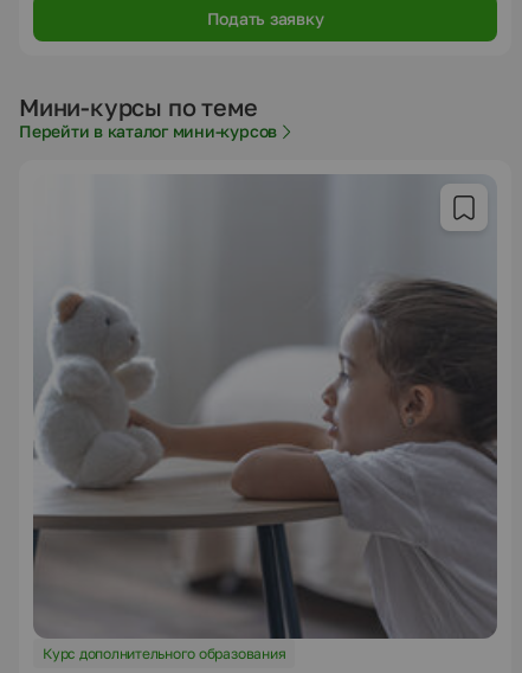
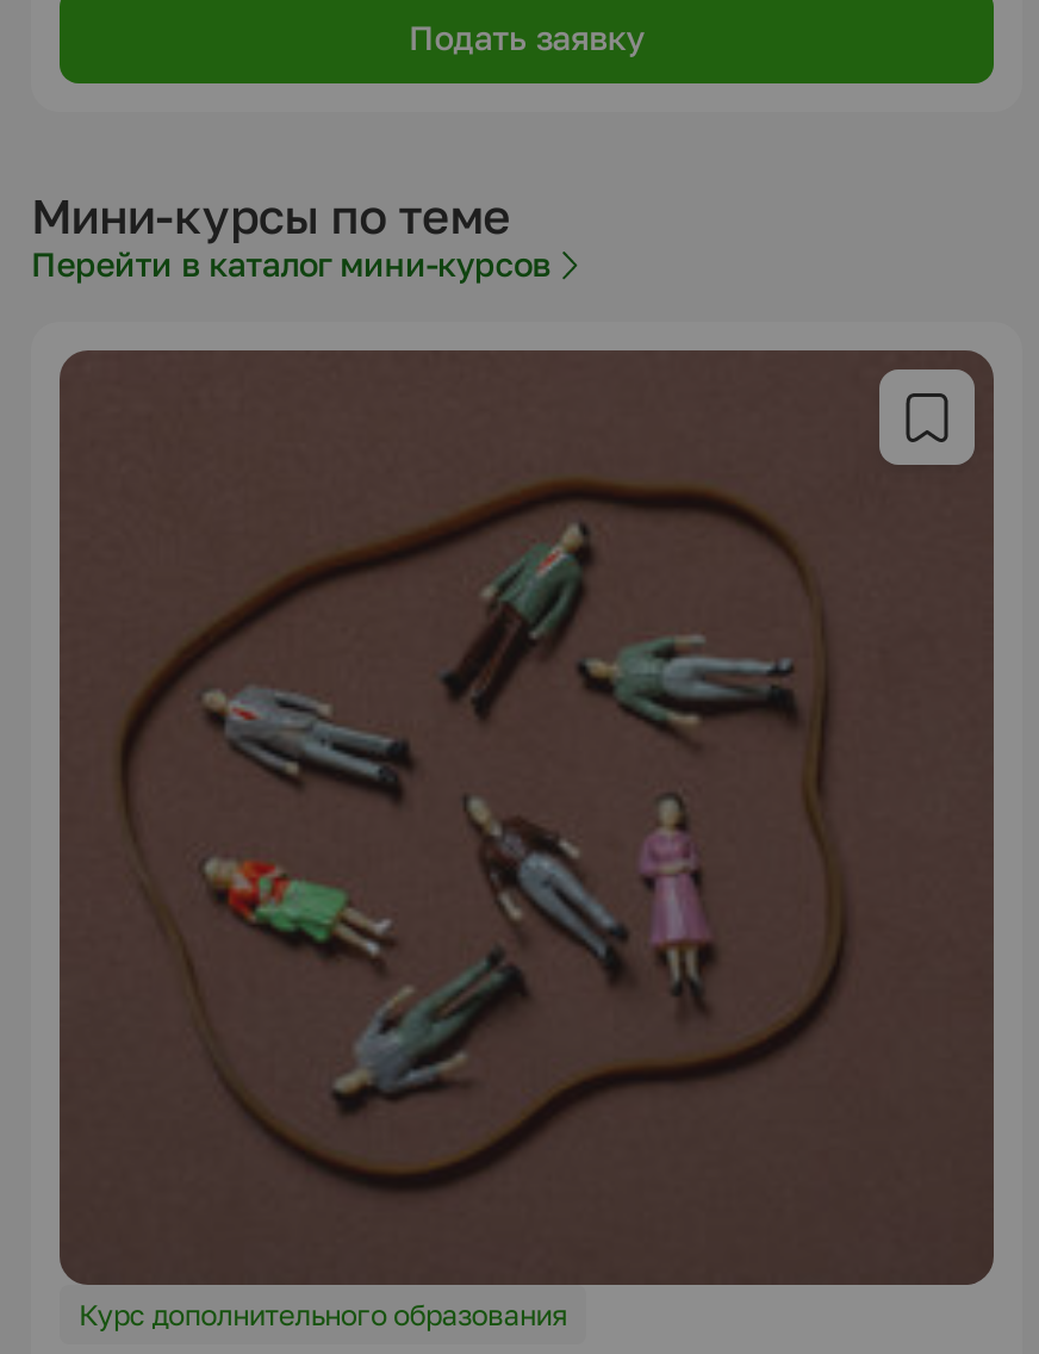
- [image]
+ [image]
